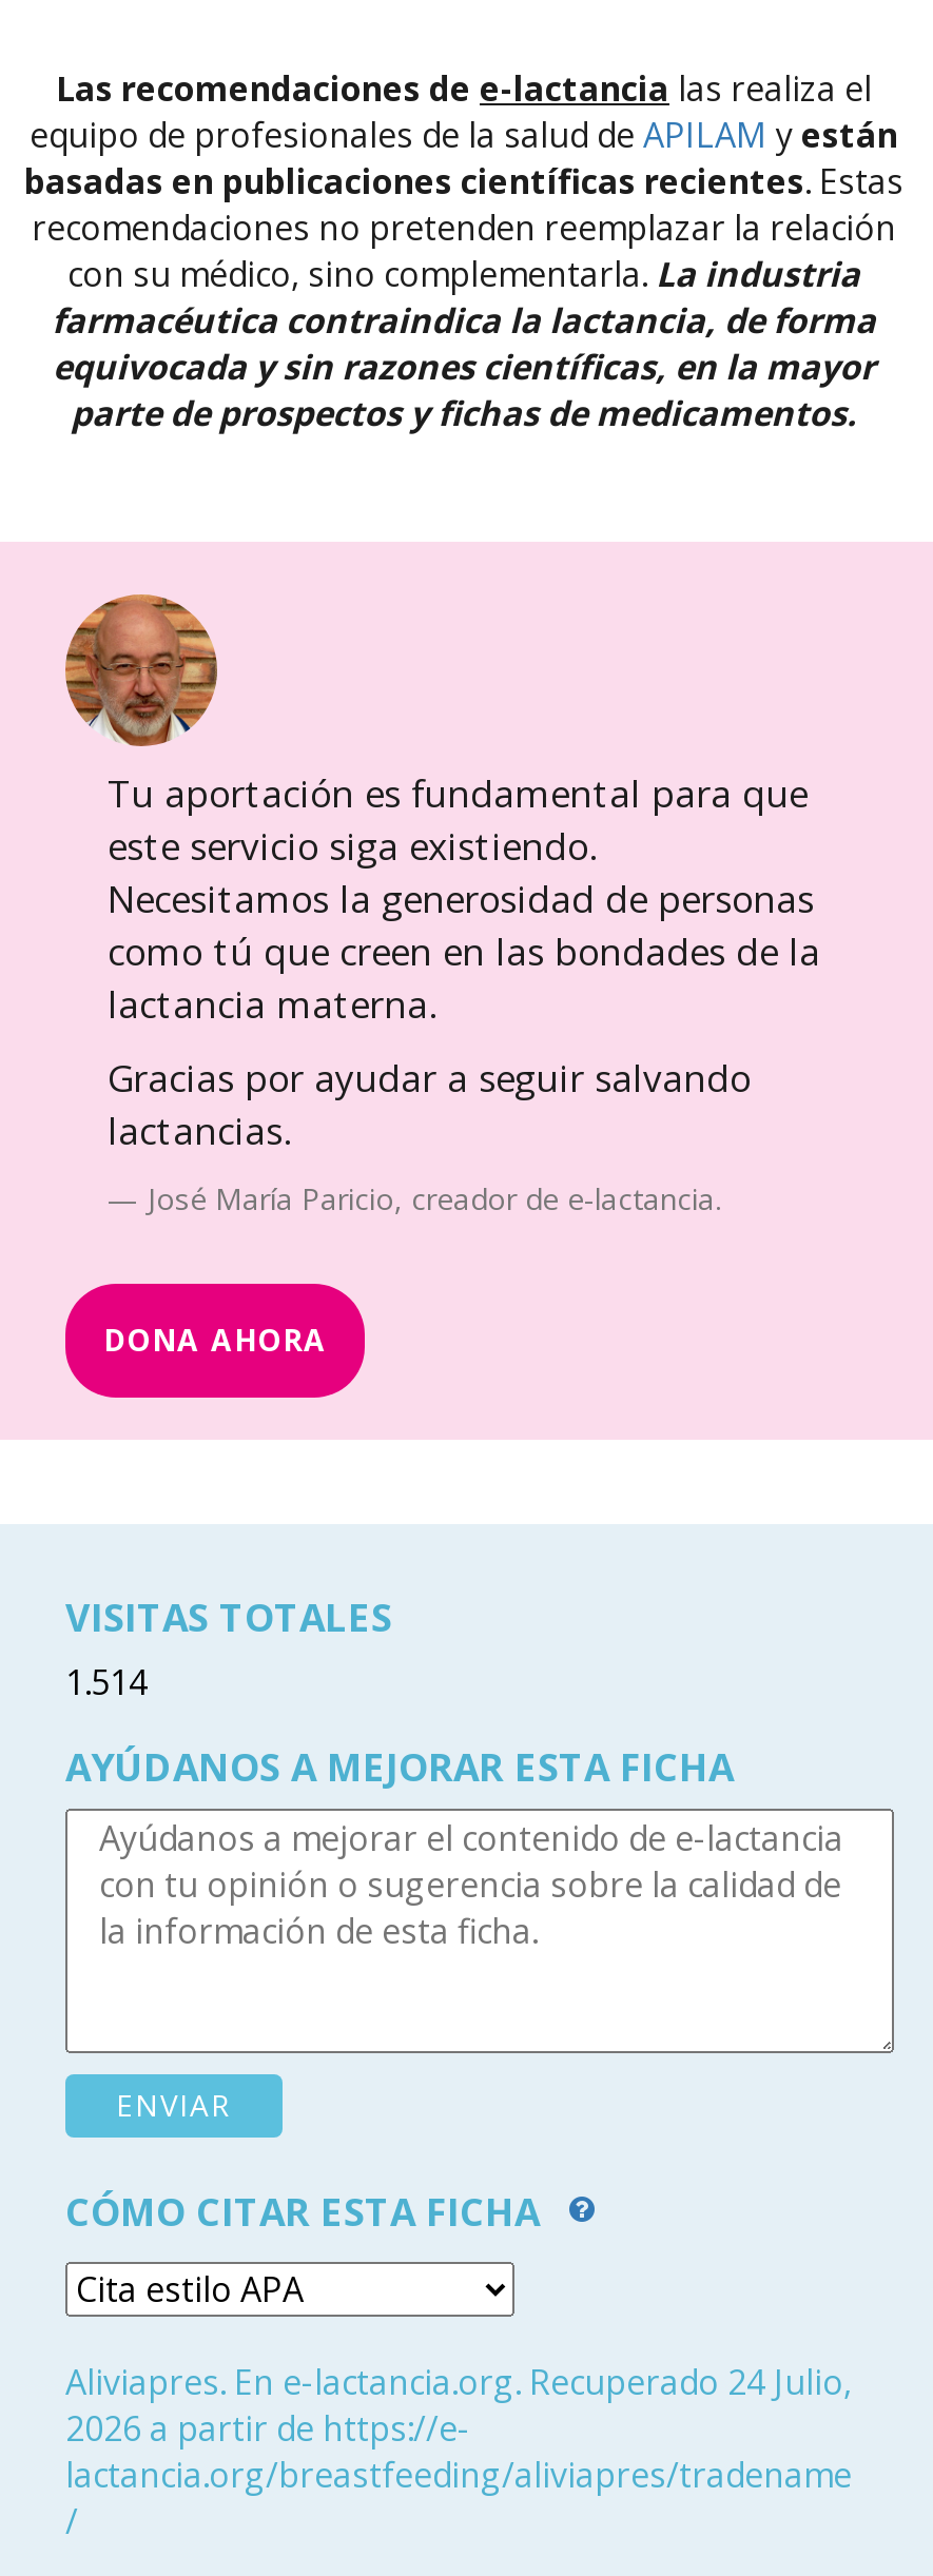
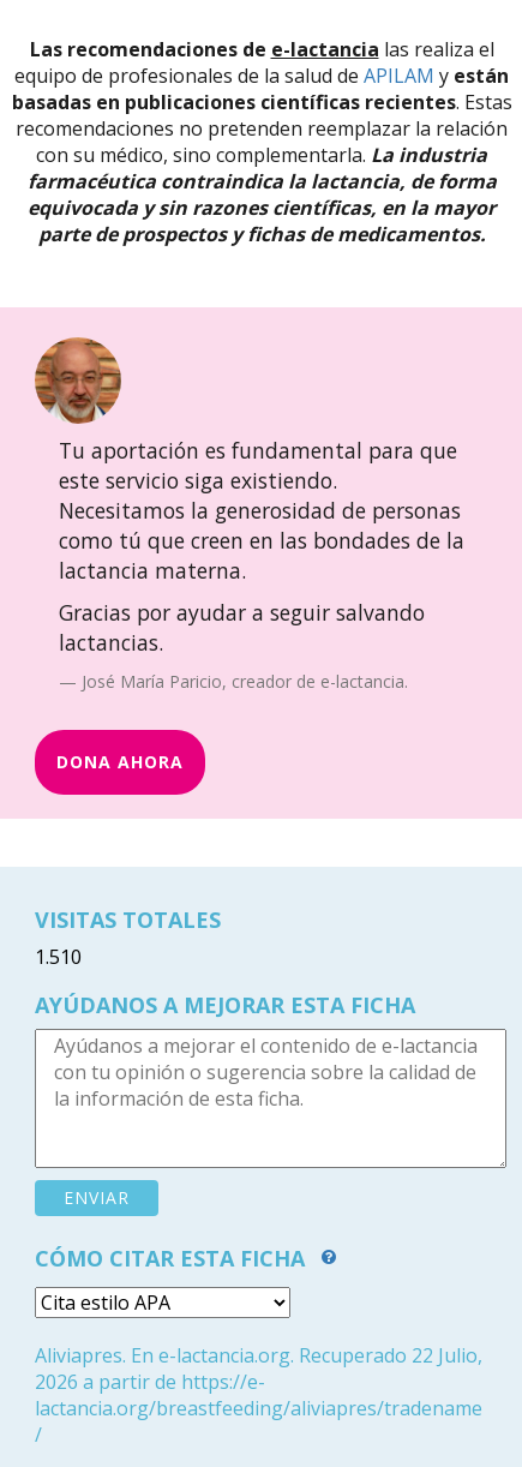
- 1.514
+ 1.510

- Aliviapres. En e-lactancia.org. Recuperado 24 Julio,
+ Aliviapres. En e-lactancia.org. Recuperado 22 Julio,
